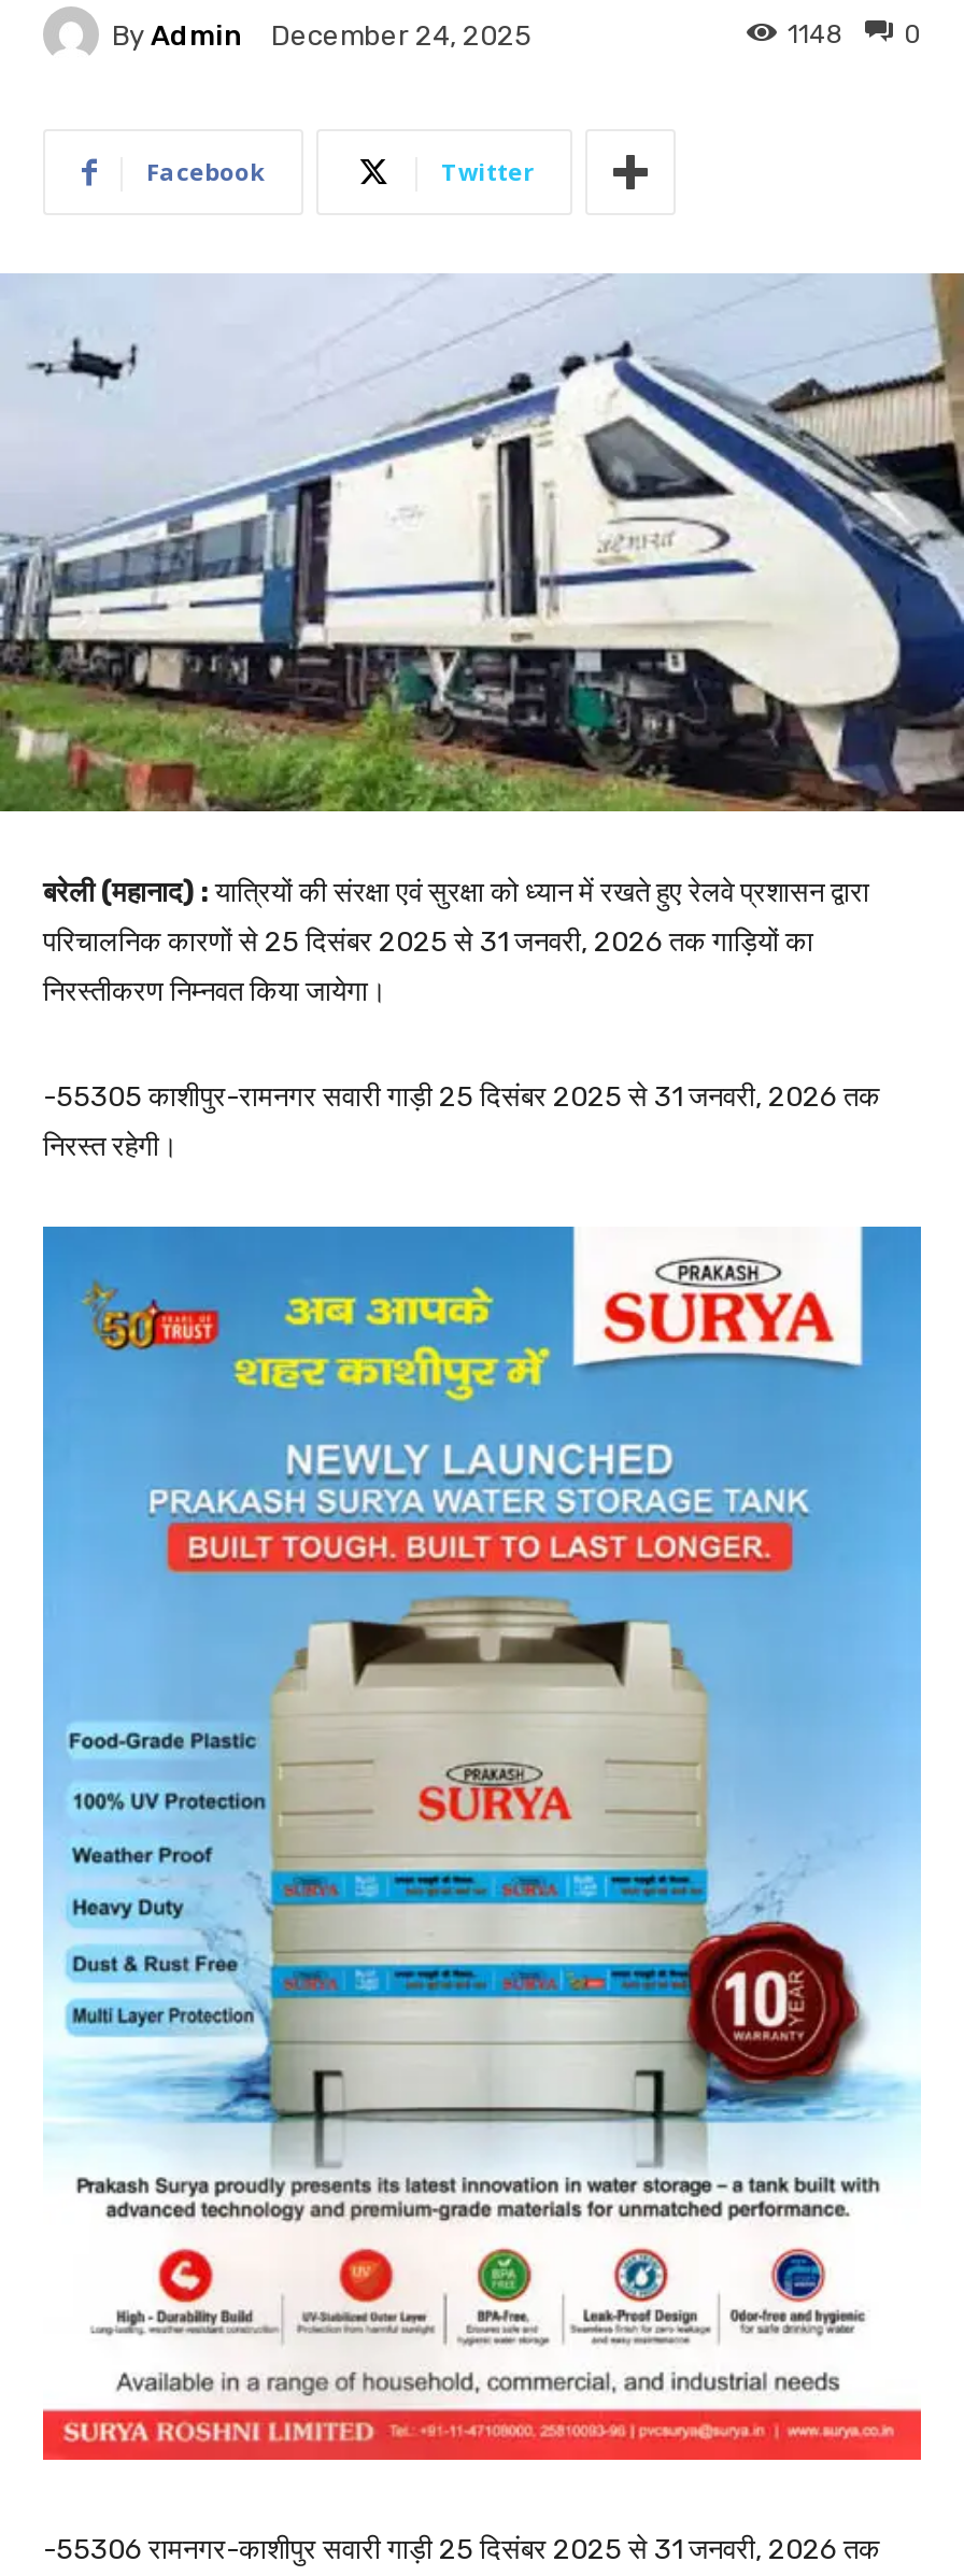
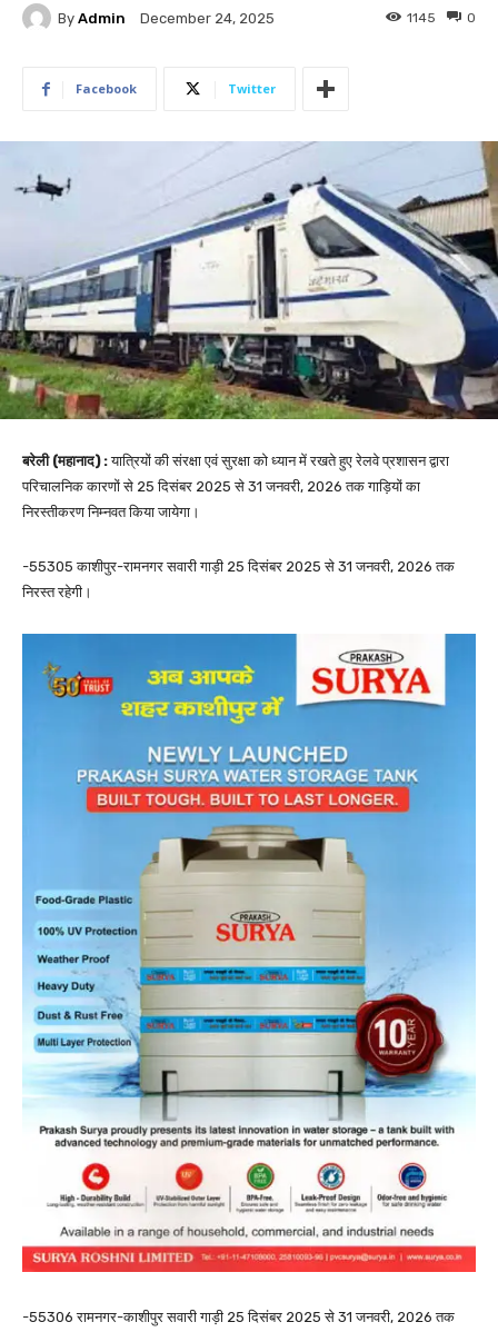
- 1148
+ 1145
